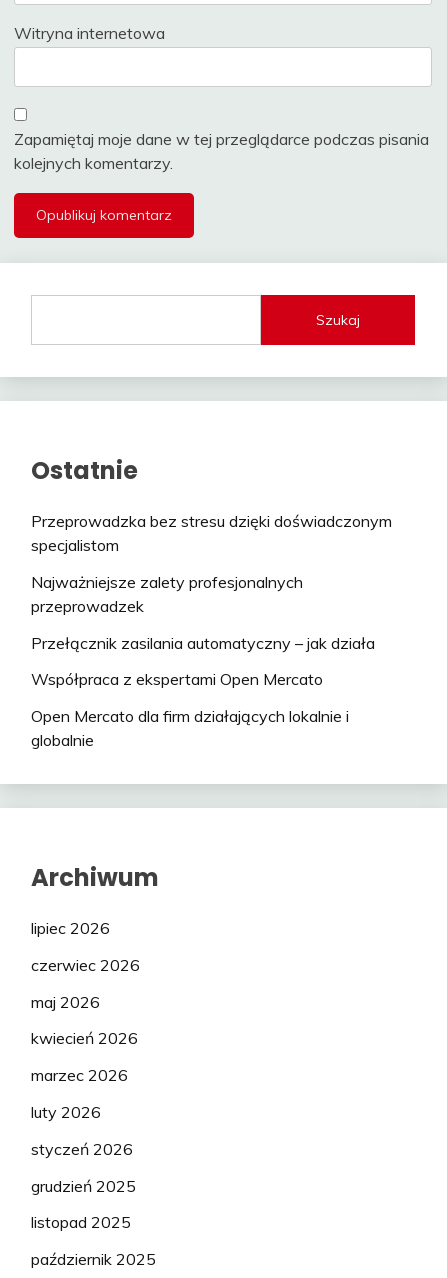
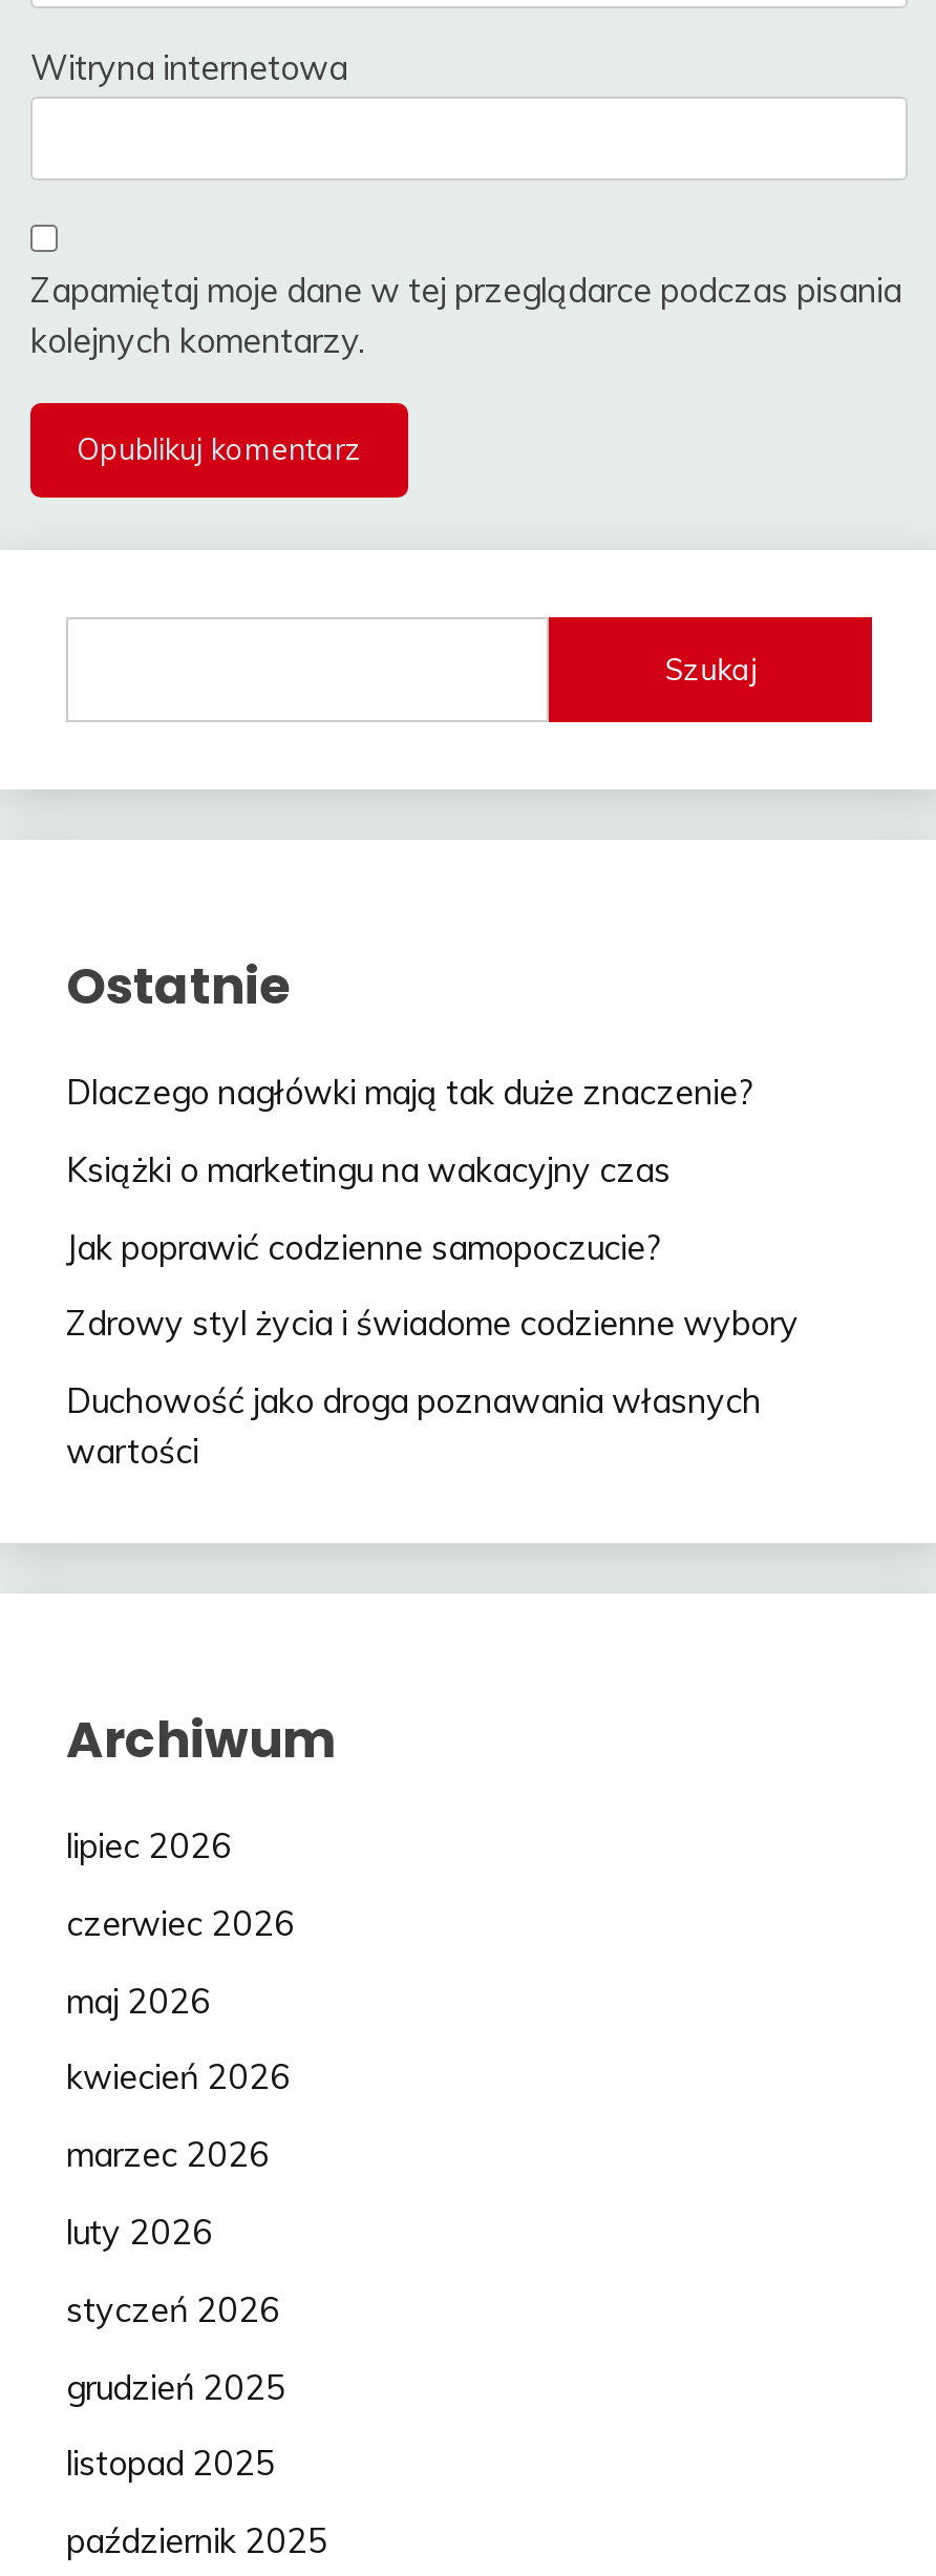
- Przeprowadzka bez stresu dzięki doświadczonym
- specjalistom
+ Dlaczego nagłówki mają tak duże znaczenie?

- Najważniejsze zalety profesjonalnych
- przeprowadzek
+ Książki o marketingu na wakacyjny czas

- Przełącznik zasilania automatyczny – jak działa
+ Jak poprawić codzienne samopoczucie?

- Współpraca z ekspertami Open Mercato
+ Zdrowy styl życia i świadome codzienne wybory

- Open Mercato dla firm działających lokalnie i
- globalnie
+ Duchowość jako droga poznawania własnych
+ wartości
